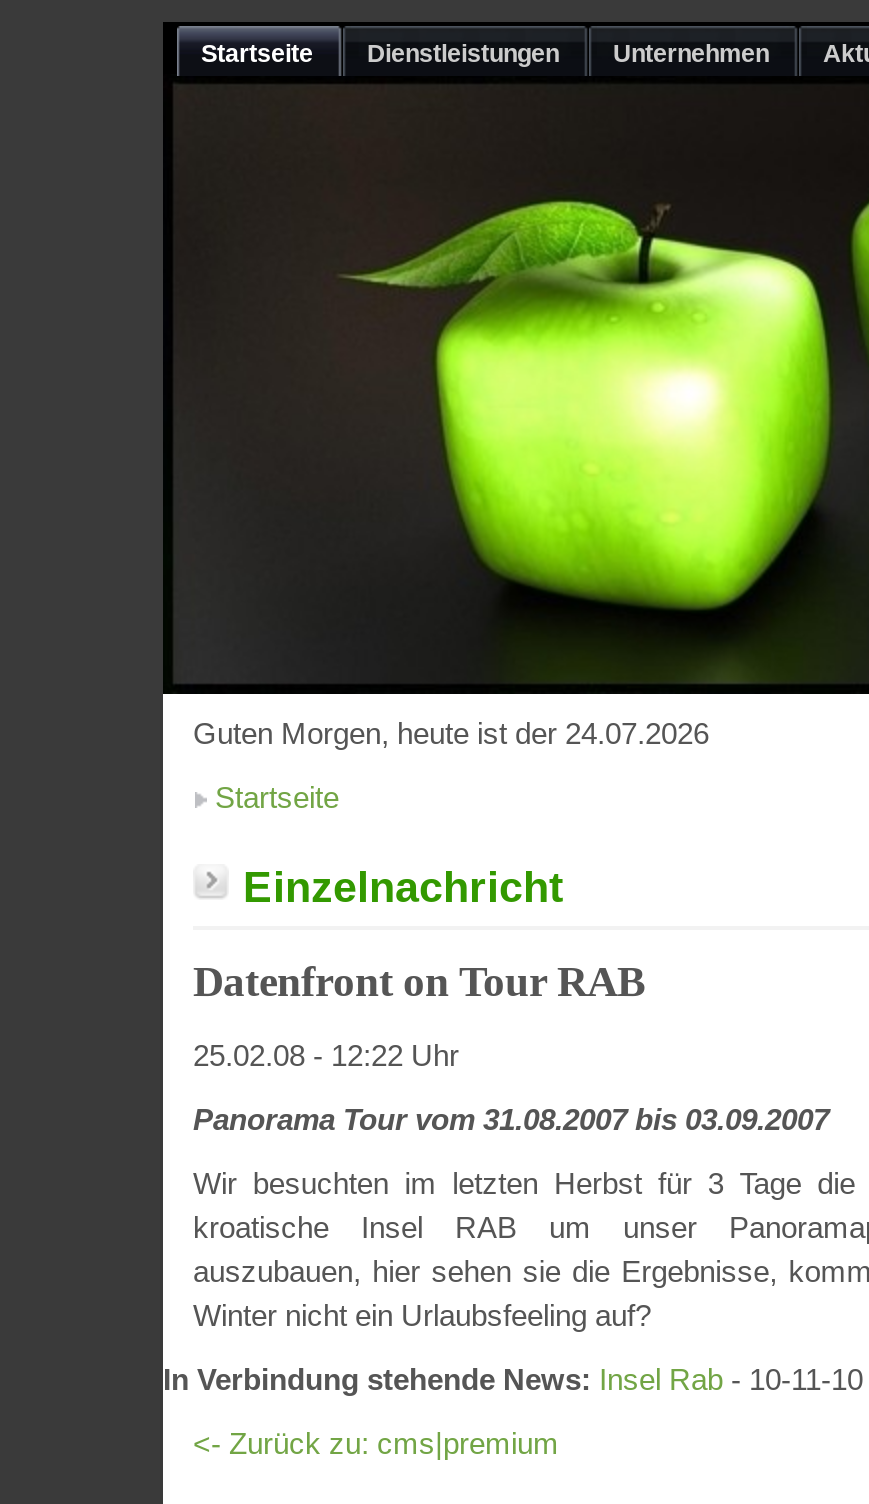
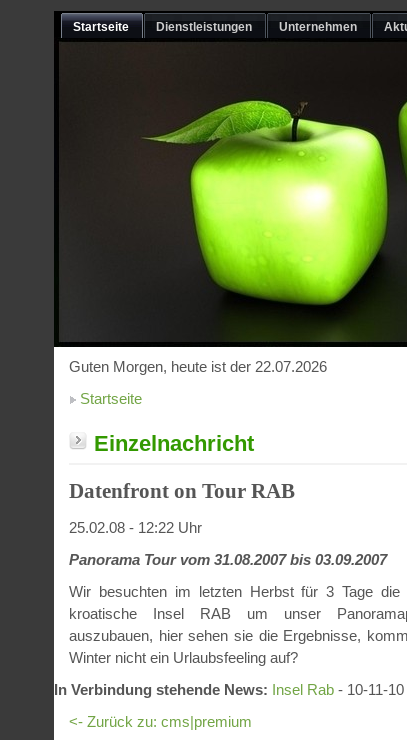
- Guten Morgen, heute ist der 24.07.2026
+ Guten Morgen, heute ist der 22.07.2026
